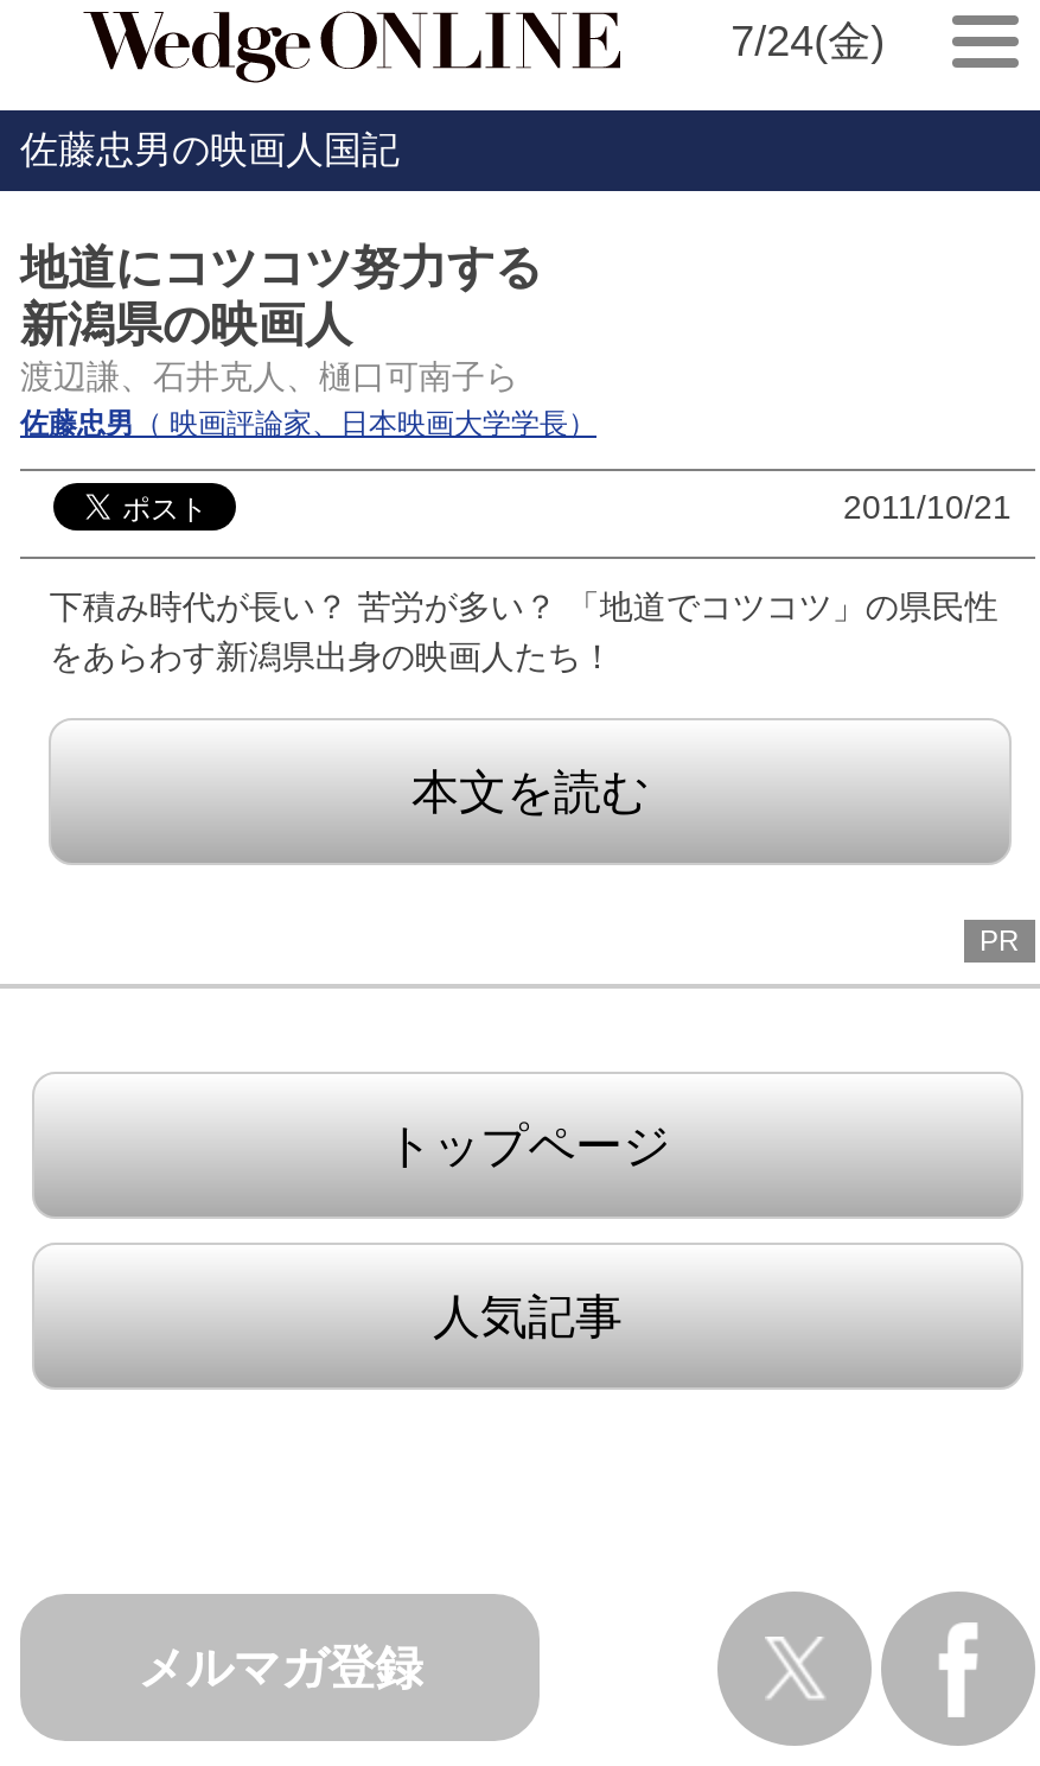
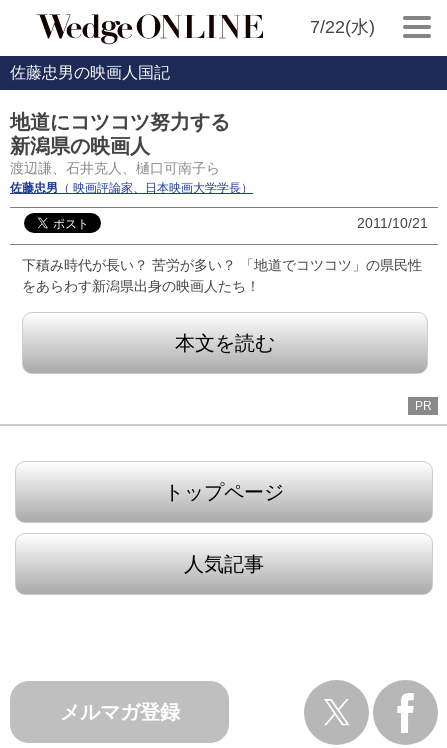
- 7/24(金)
+ 7/22(水)
